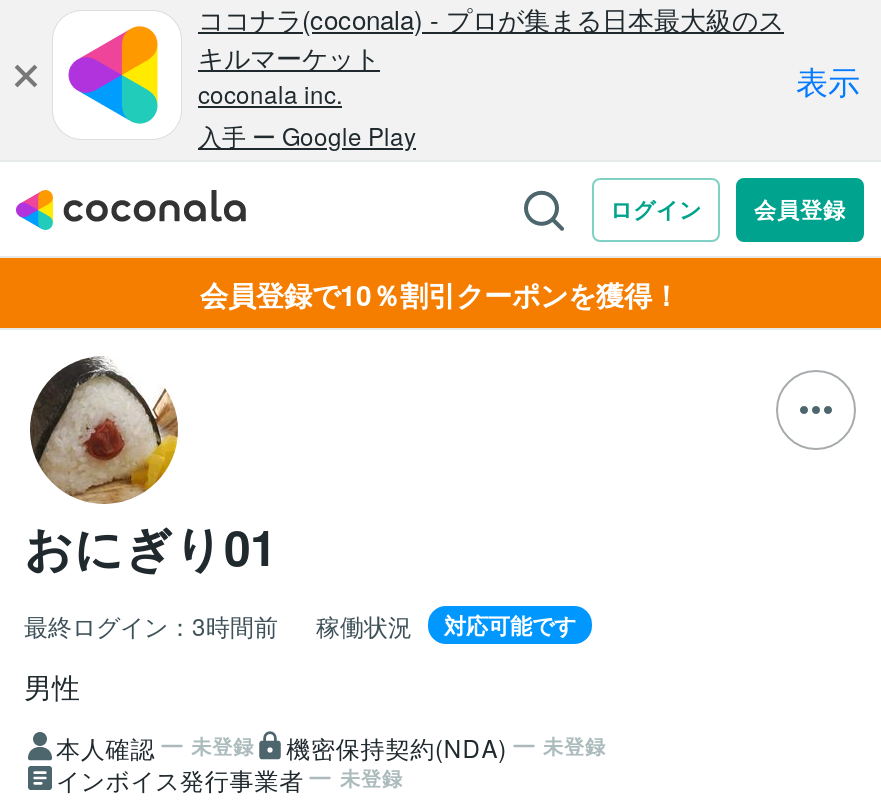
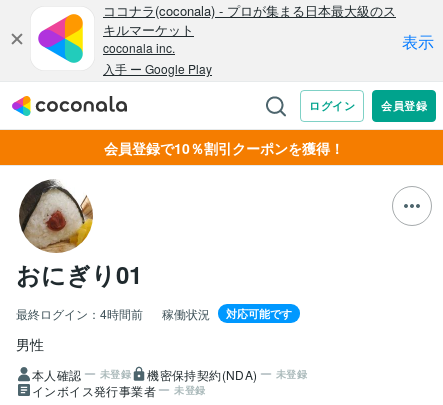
- 最終ログイン：3時間前
+ 最終ログイン：4時間前
